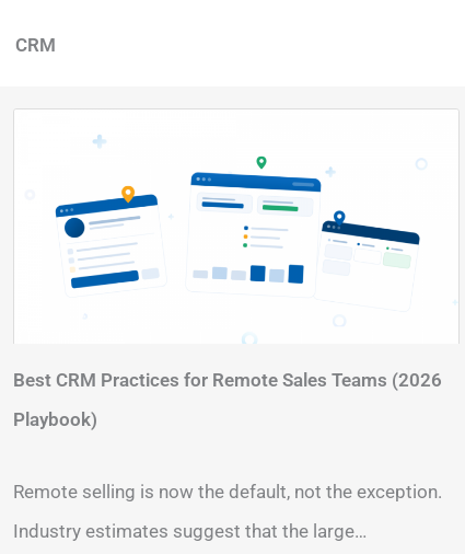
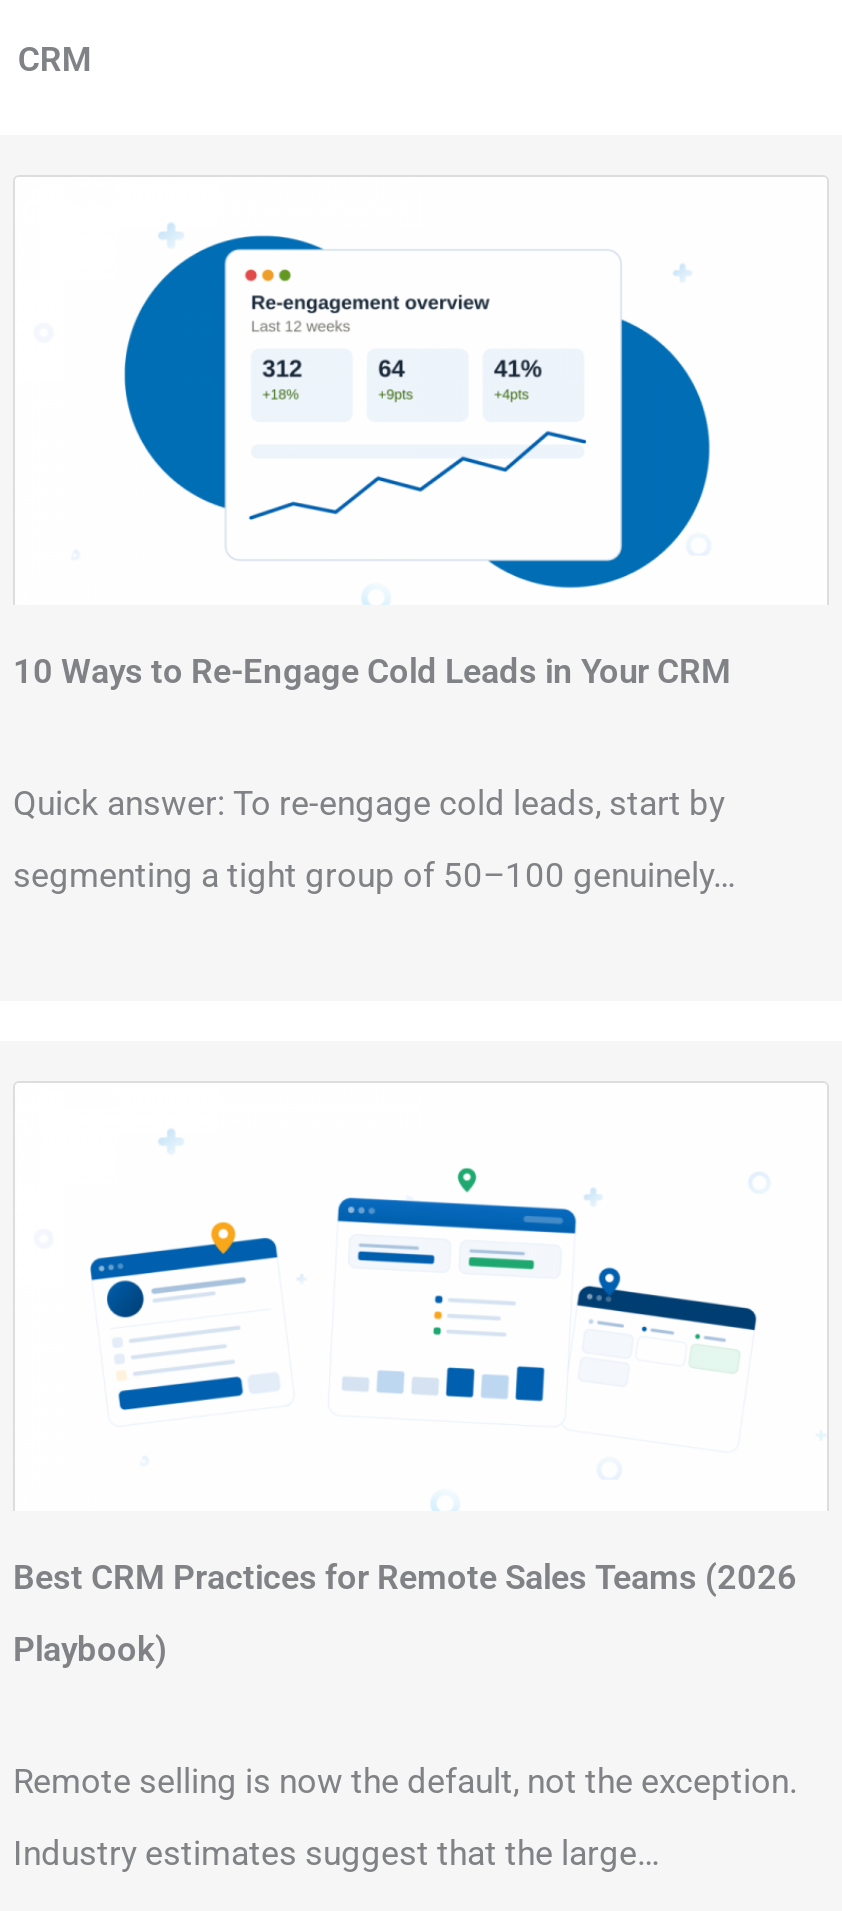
+ [image]
+ 10 Ways to Re-Engage Cold Leads in Your CRM
+ Quick answer: To re-engage cold leads, start by
+ segmenting a tight group of 50–100 genuinely…
